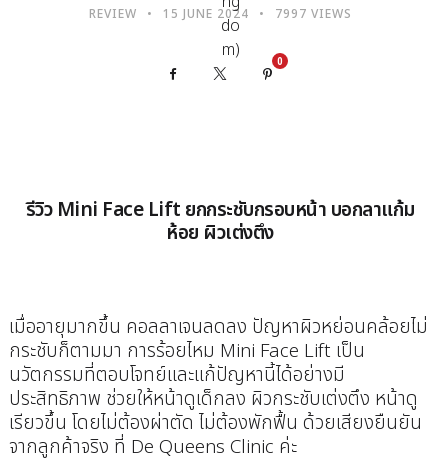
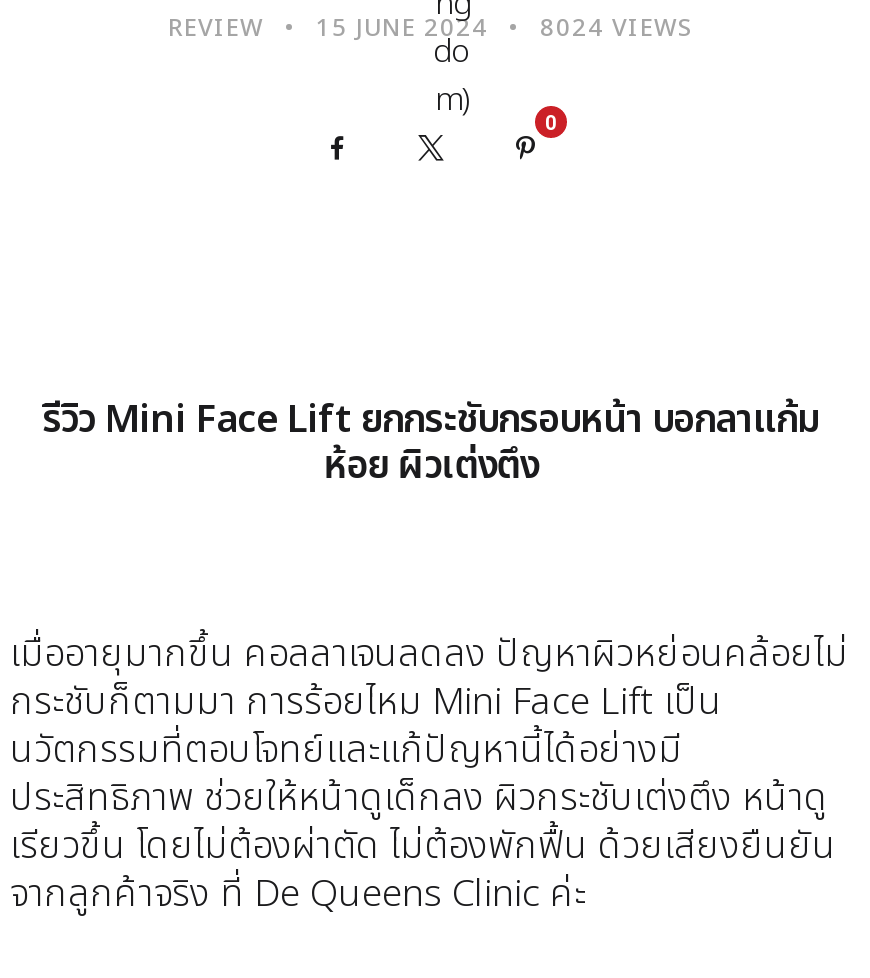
- REVIEW 15 JUNE 2024 7997 VIEWS
+ REVIEW 15 JUNE 2024 8024 VIEWS
